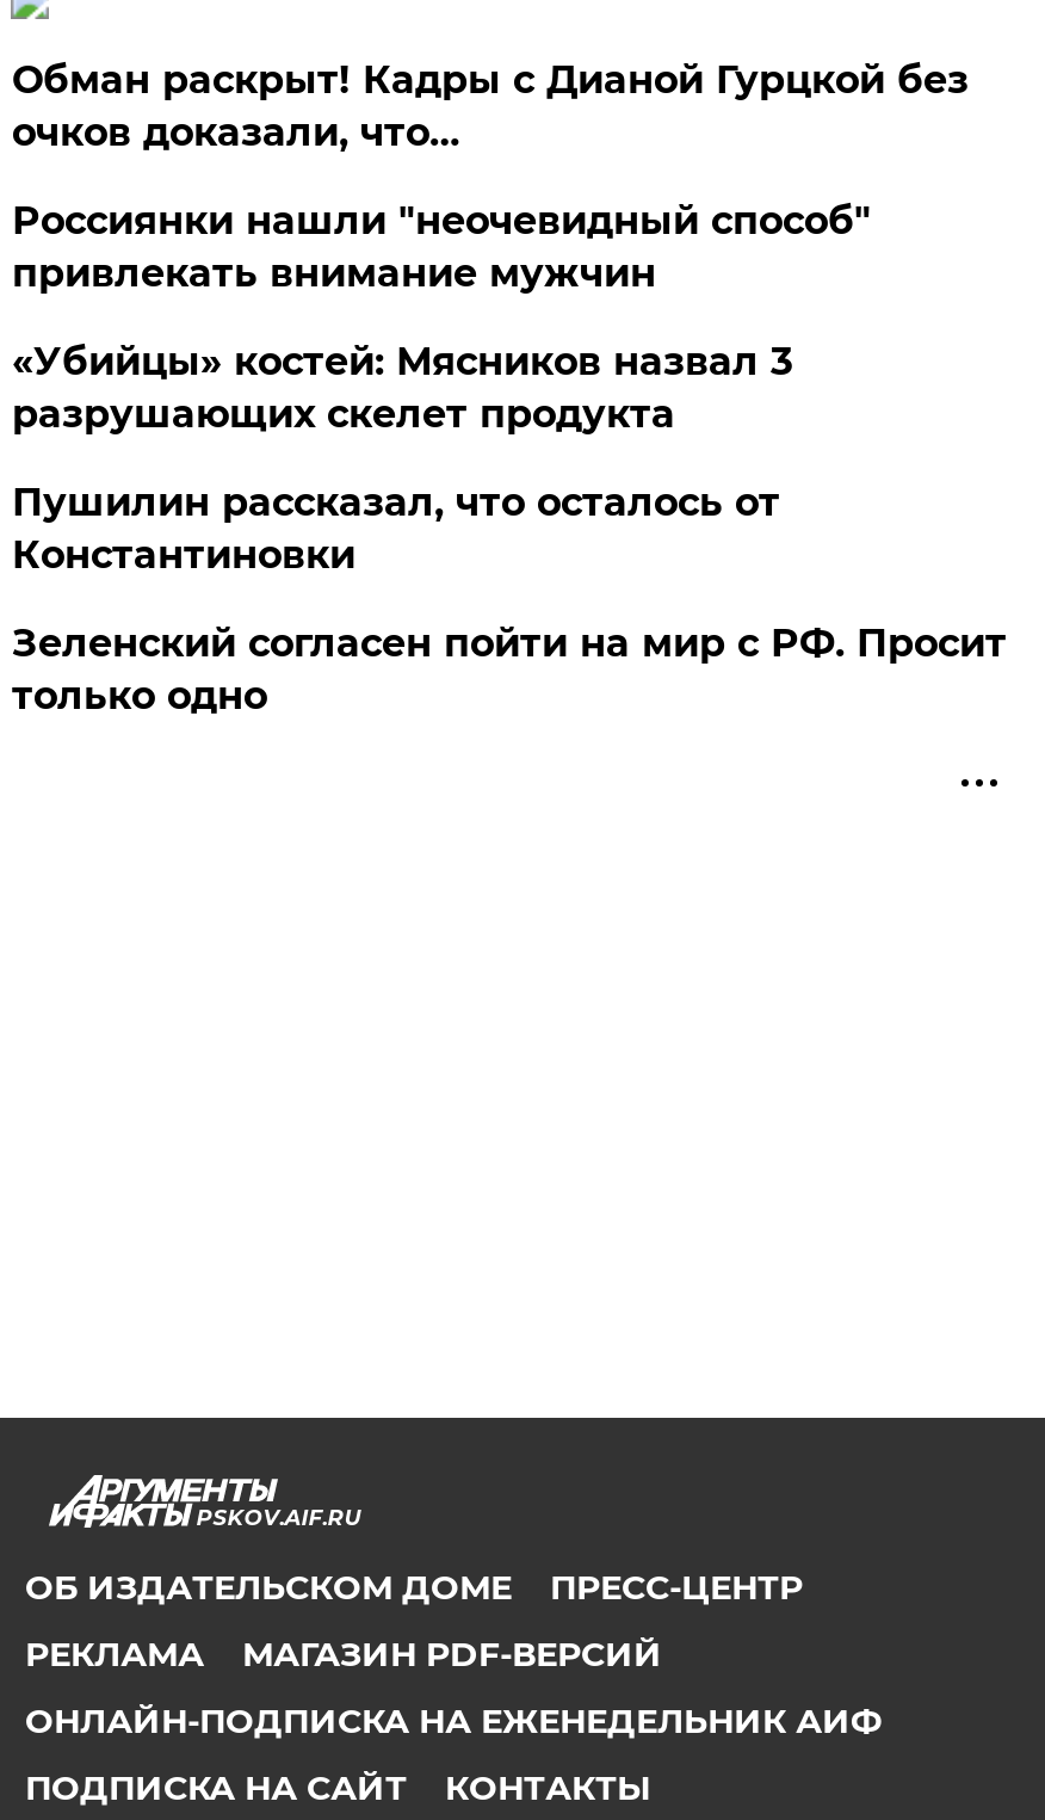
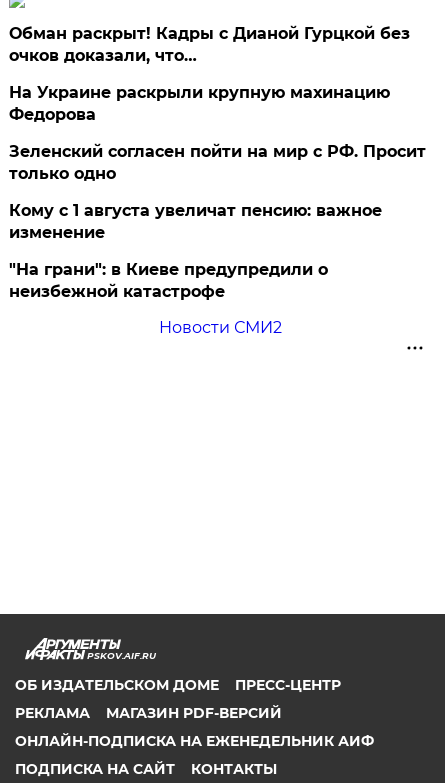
- Россиянки нашли "неочевидный способ"
- привлекать внимание мужчин
- «Убийцы» костей: Мясников назвал 3
- разрушающих скелет продукта
- Пушилин рассказал, что осталось от
- Константиновки
+ На Украине раскрыли крупную махинацию
+ Федорова

moved up: Зеленский согласен пойти на мир с РФ. Просит | только одно

+ Кому с 1 августа увеличат пенсию: важное
+ изменение
+ "На грани": в Киеве предупредили о
+ неизбежной катастрофе
+ Новости СМИ2
